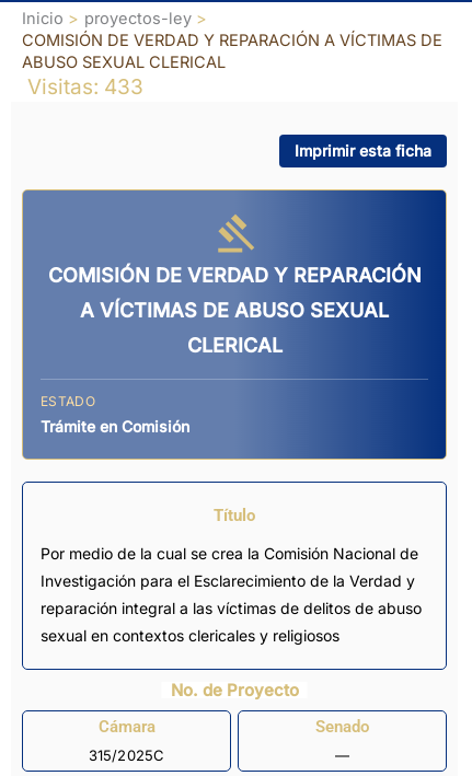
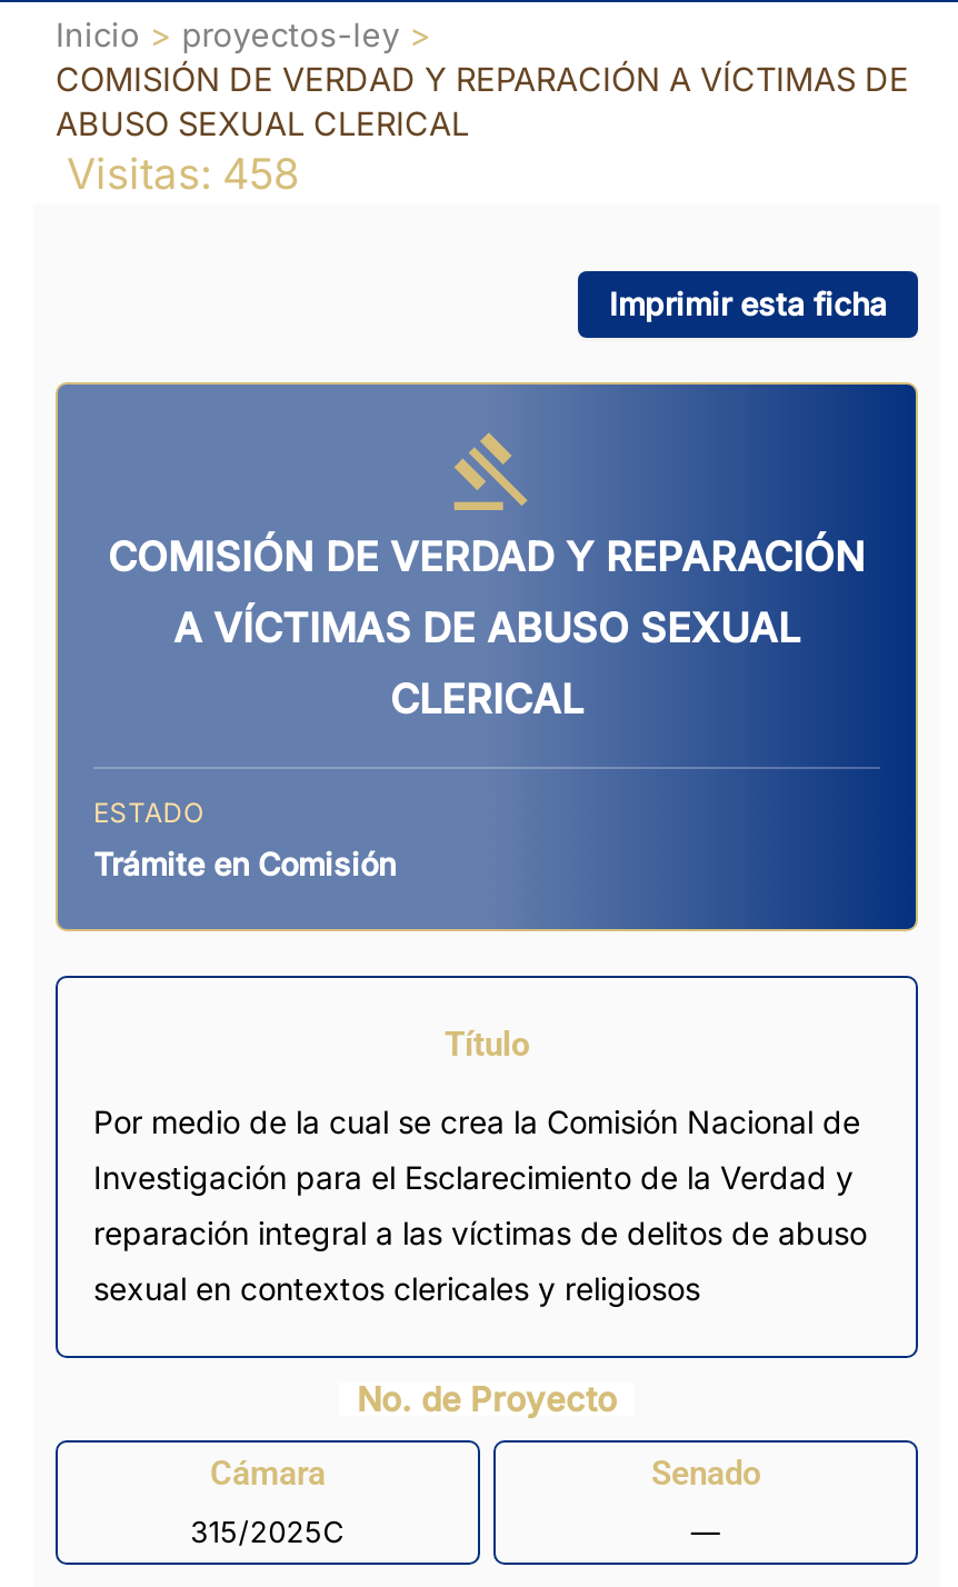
- Visitas: 433
+ Visitas: 458
